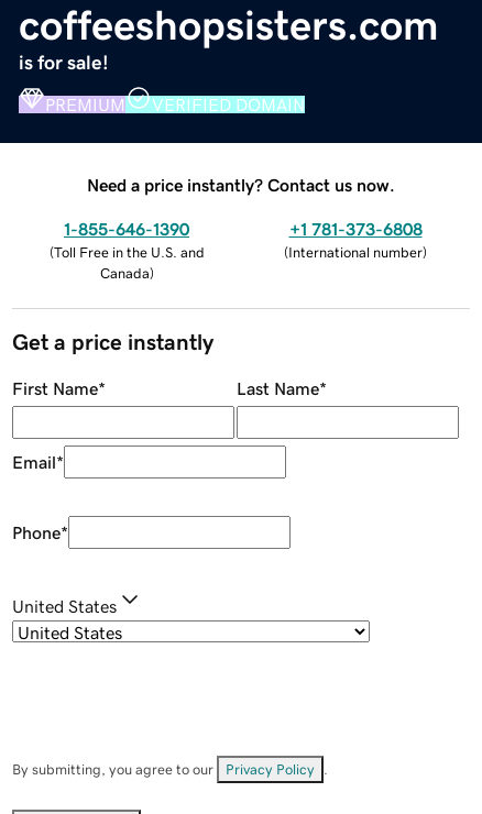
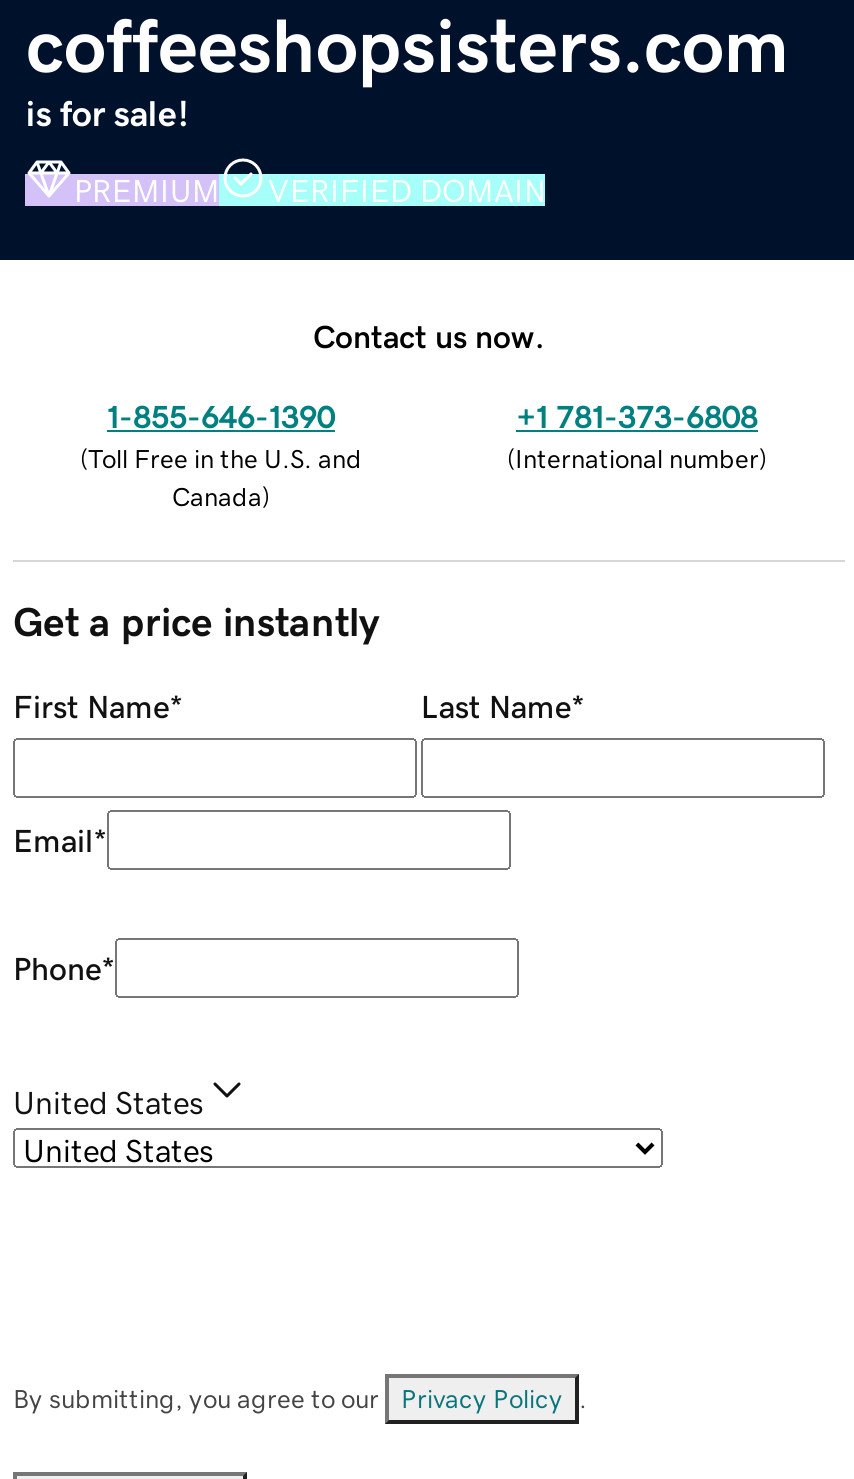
- Need a price instantly? Contact us now.
+ Contact us now.
